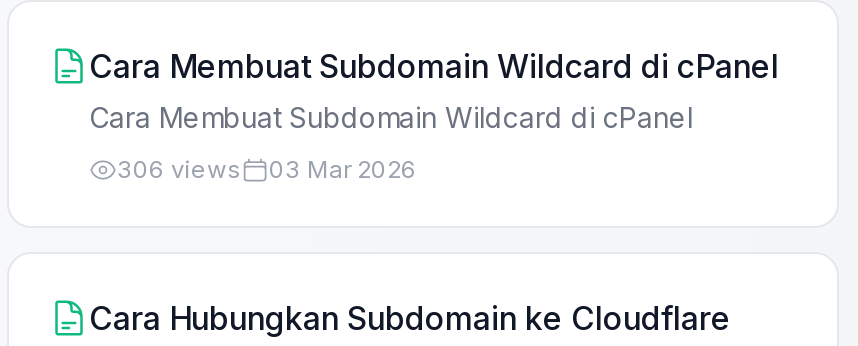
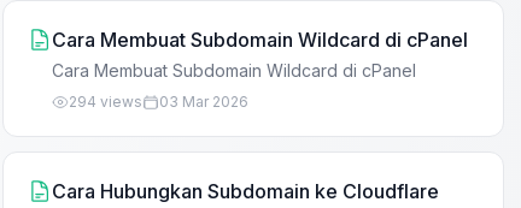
- 306 views 03 Mar 2026
+ 294 views 03 Mar 2026
